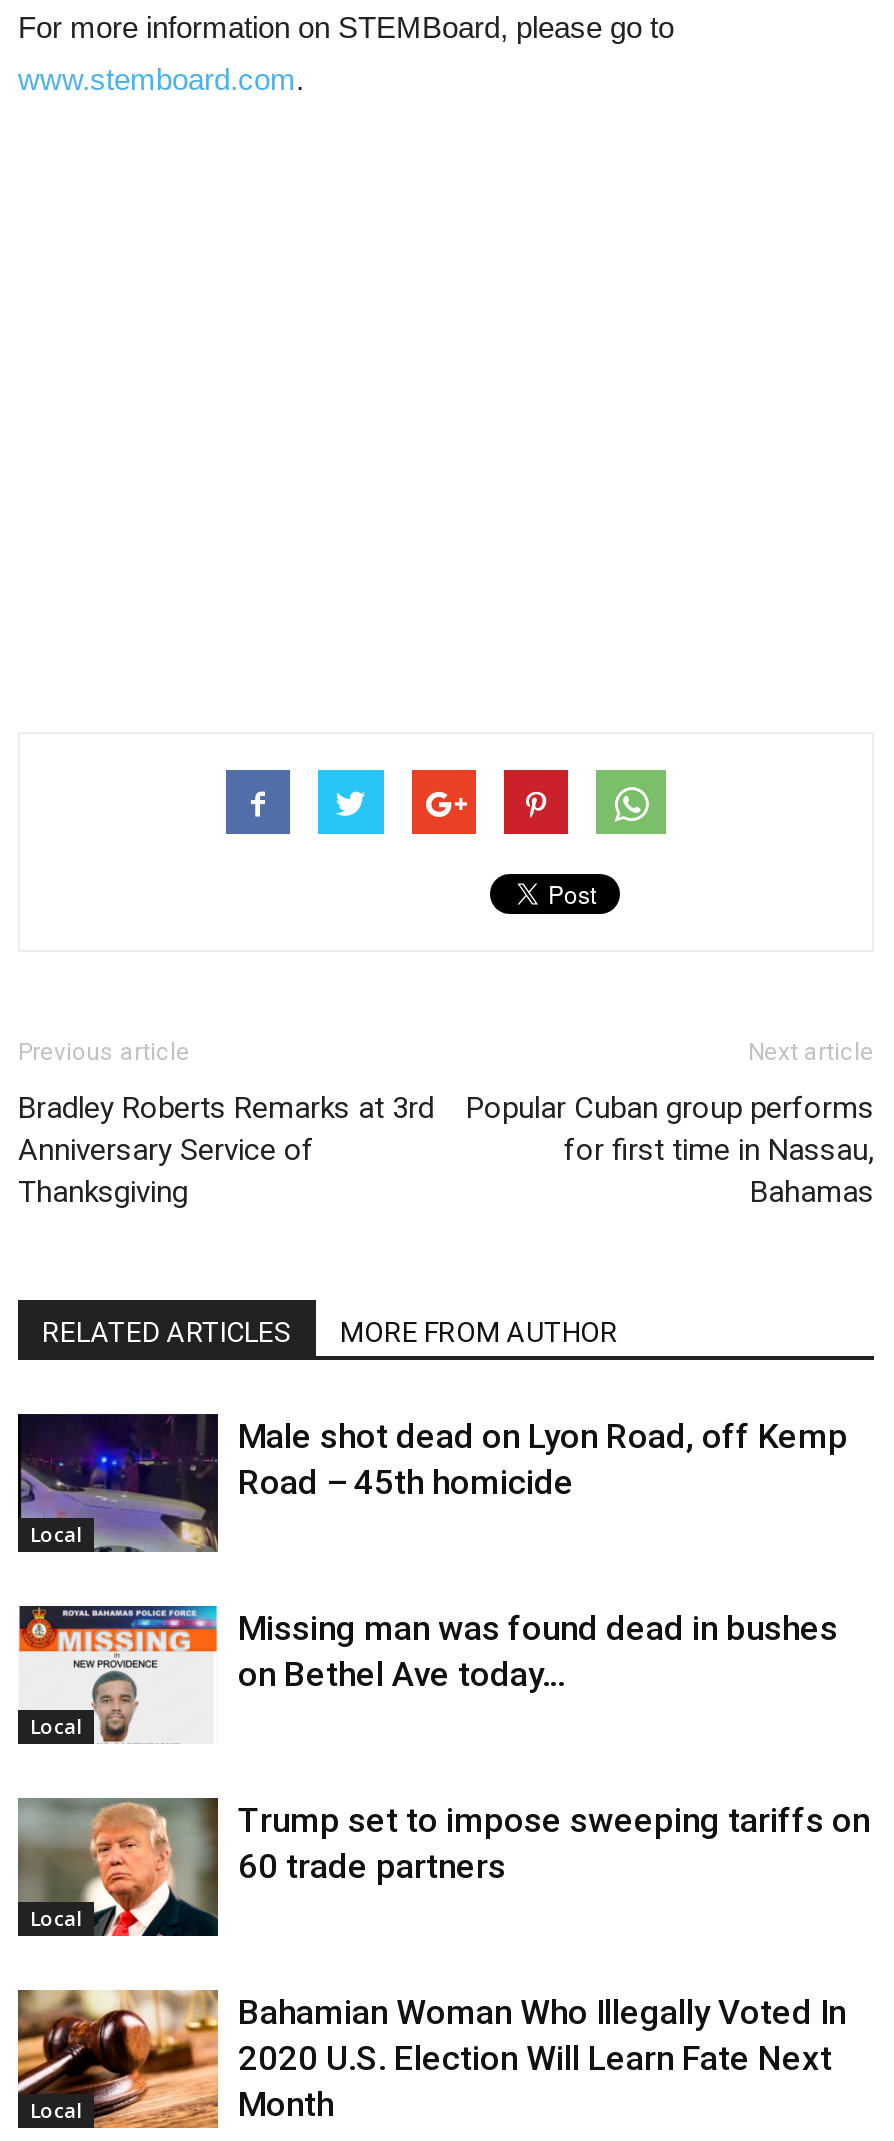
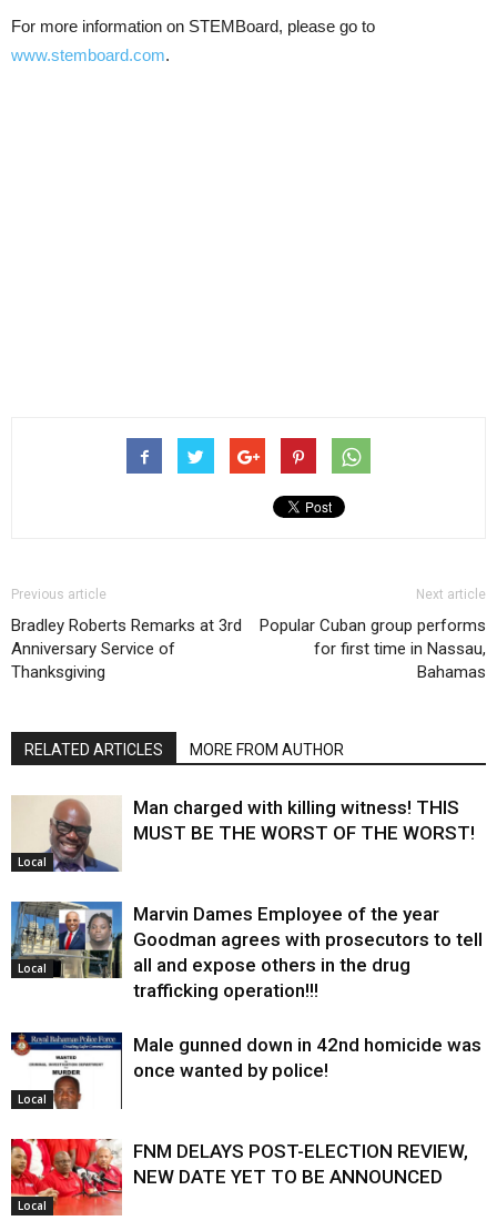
- [image]
- Male shot dead on Lyon Road, off Kemp
- Road – 45th homicide
+ [image]
+ Man charged with killing witness! THIS
+ MUST BE THE WORST OF THE WORST!

- [image]
- Missing man was found dead in bushes
- on Bethel Ave today…
+ [image]
+ Marvin Dames Employee of the year
+ Goodman agrees with prosecutors to tell
+ all and expose others in the drug
+ trafficking operation!!!

- [image]
- Trump set to impose sweeping tariffs on
- 60 trade partners
+ [image]
+ Male gunned down in 42nd homicide was
+ once wanted by police!

- [image]
- Bahamian Woman Who Illegally Voted In
- 2020 U.S. Election Will Learn Fate Next
- Month
+ [image]
+ FNM DELAYS POST-ELECTION REVIEW,
+ NEW DATE YET TO BE ANNOUNCED
